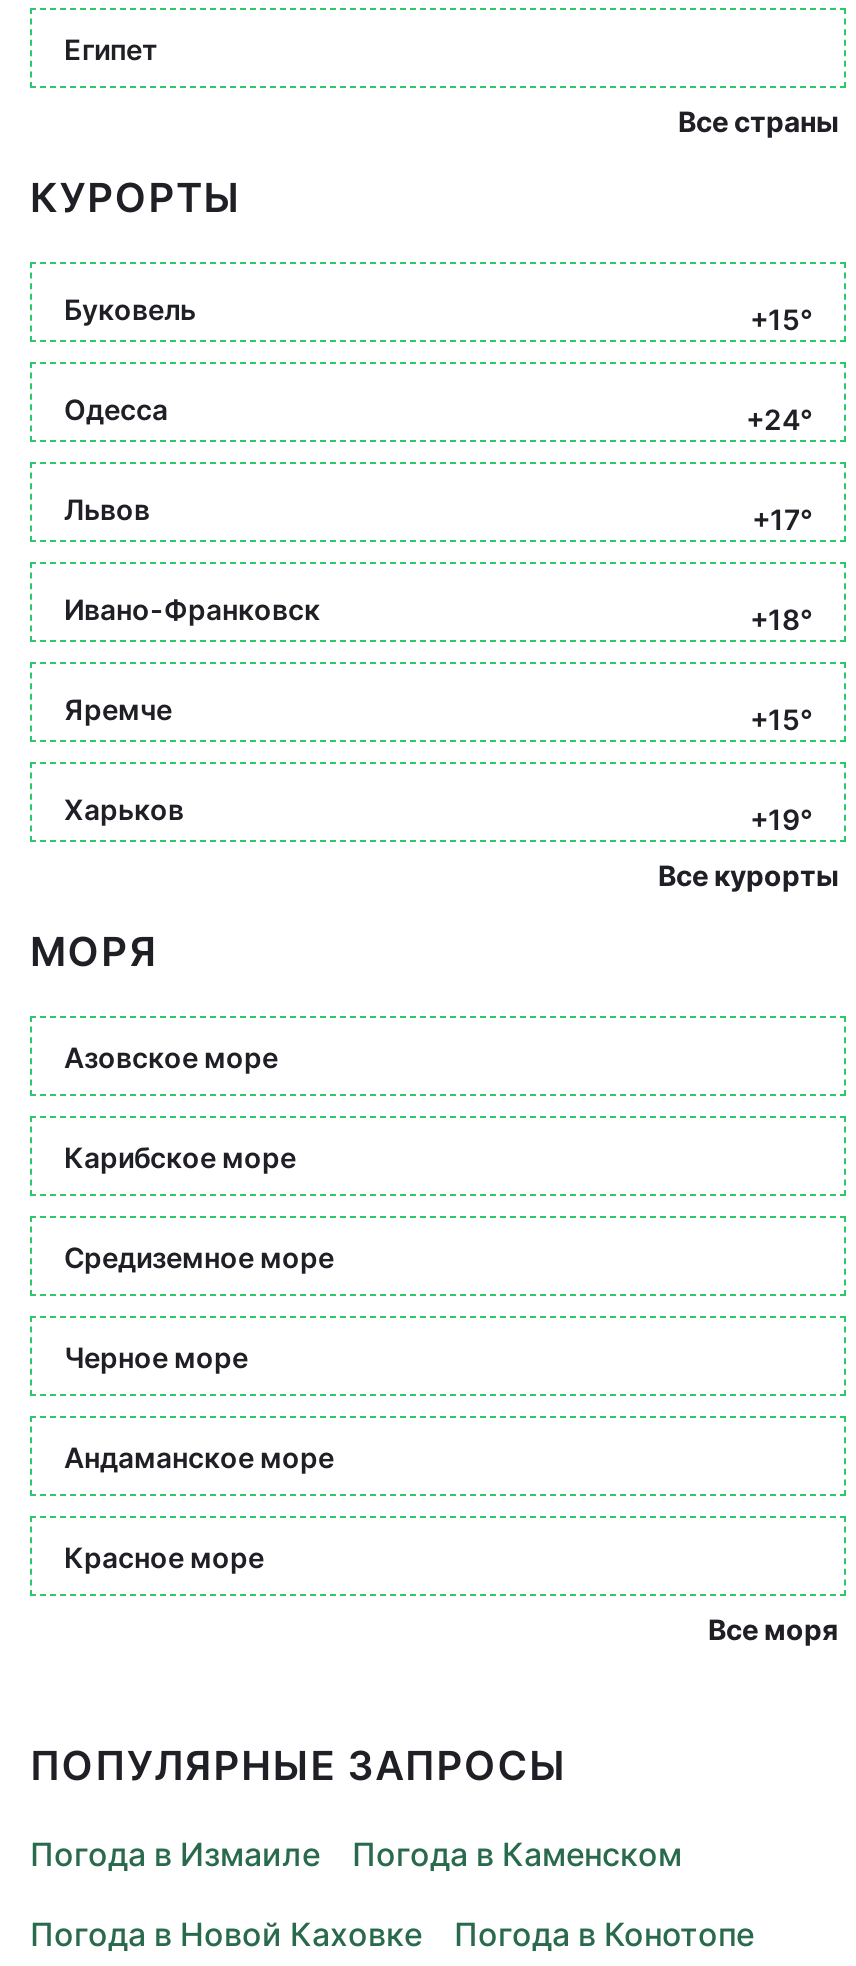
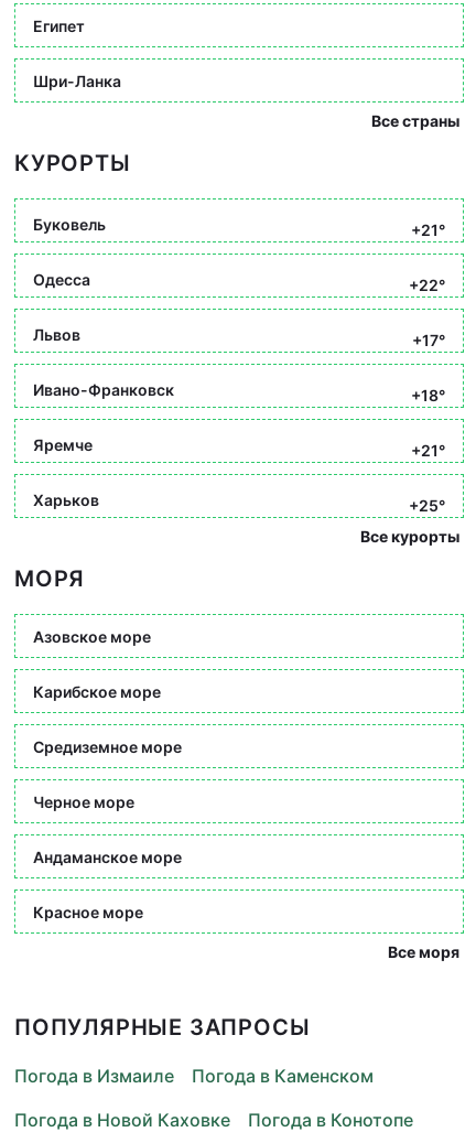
+ Шри-Ланка

- +15°
+ +21°

- +24°
+ +22°

- +15°
+ +21°

- +19°
+ +25°
